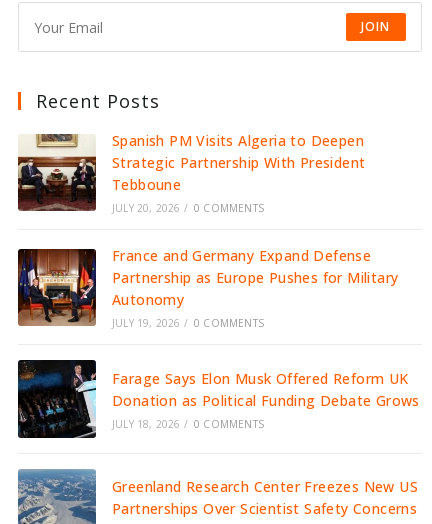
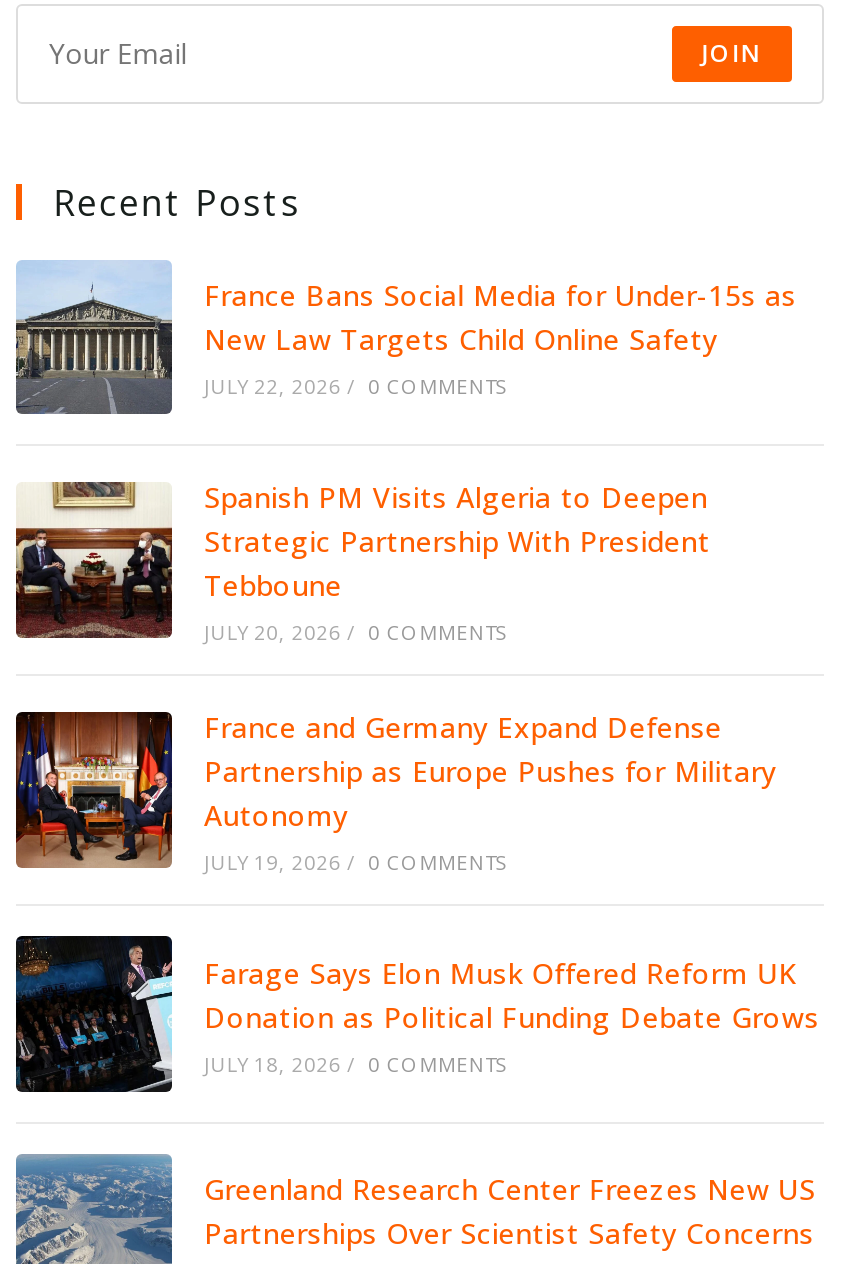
+ [image]
+ France Bans Social Media for Under-15s as
+ New Law Targets Child Online Safety
+ JULY 22, 2026 / 0 COMMENTS
